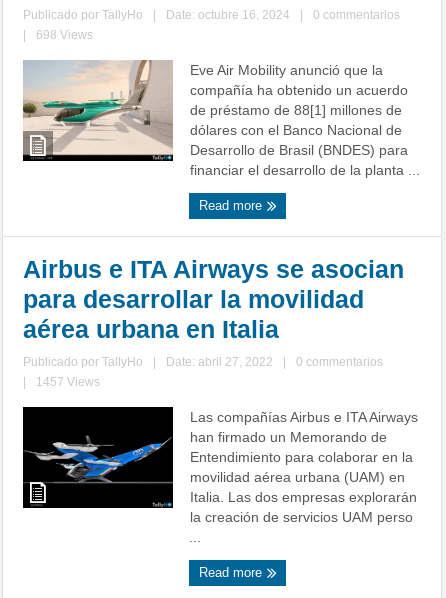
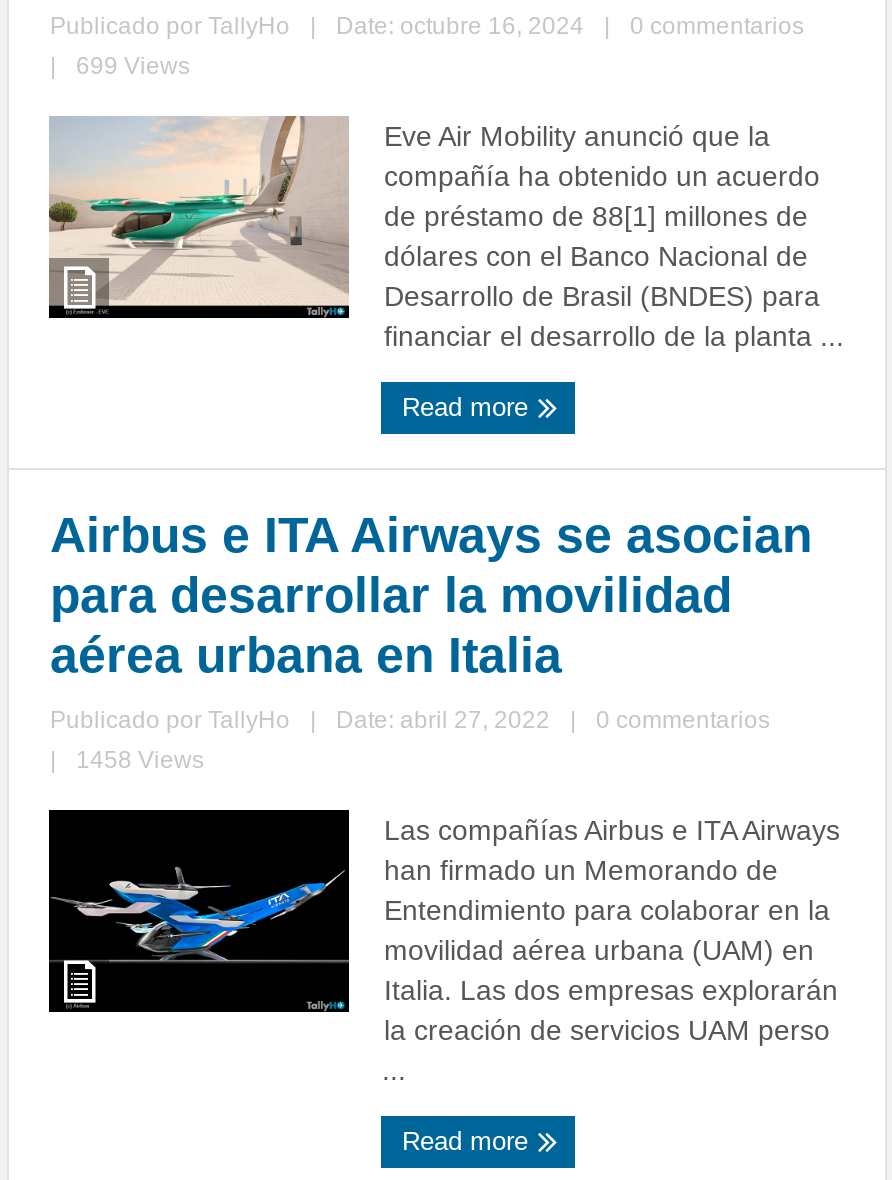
- 698 Views
+ 699 Views

- 1457 Views
+ 1458 Views
